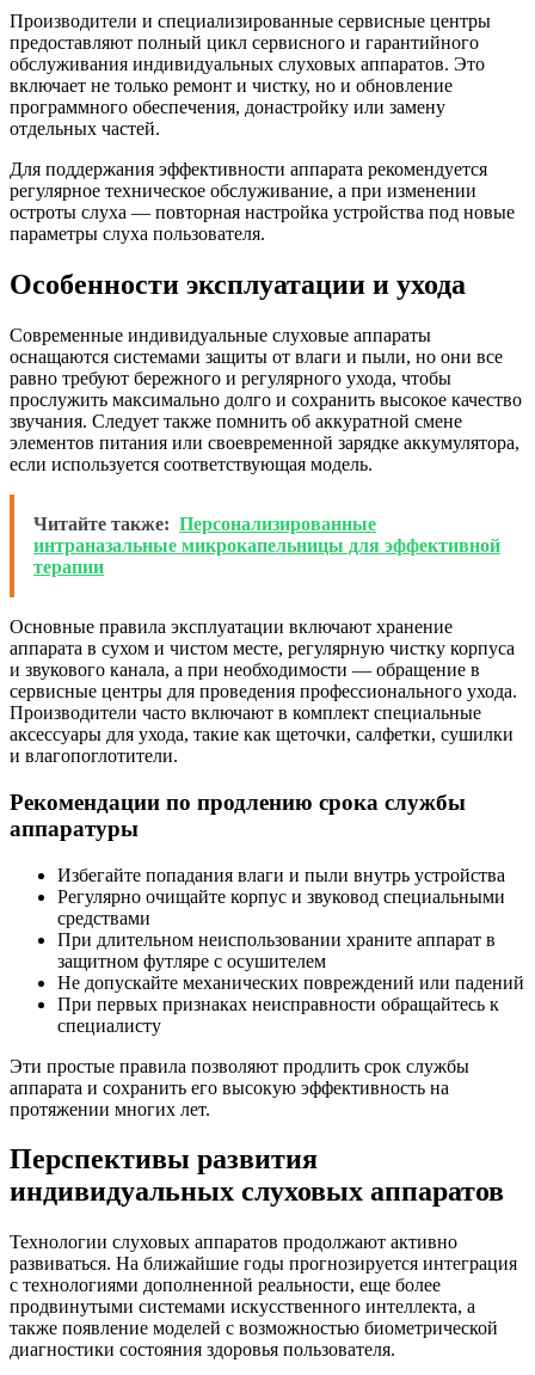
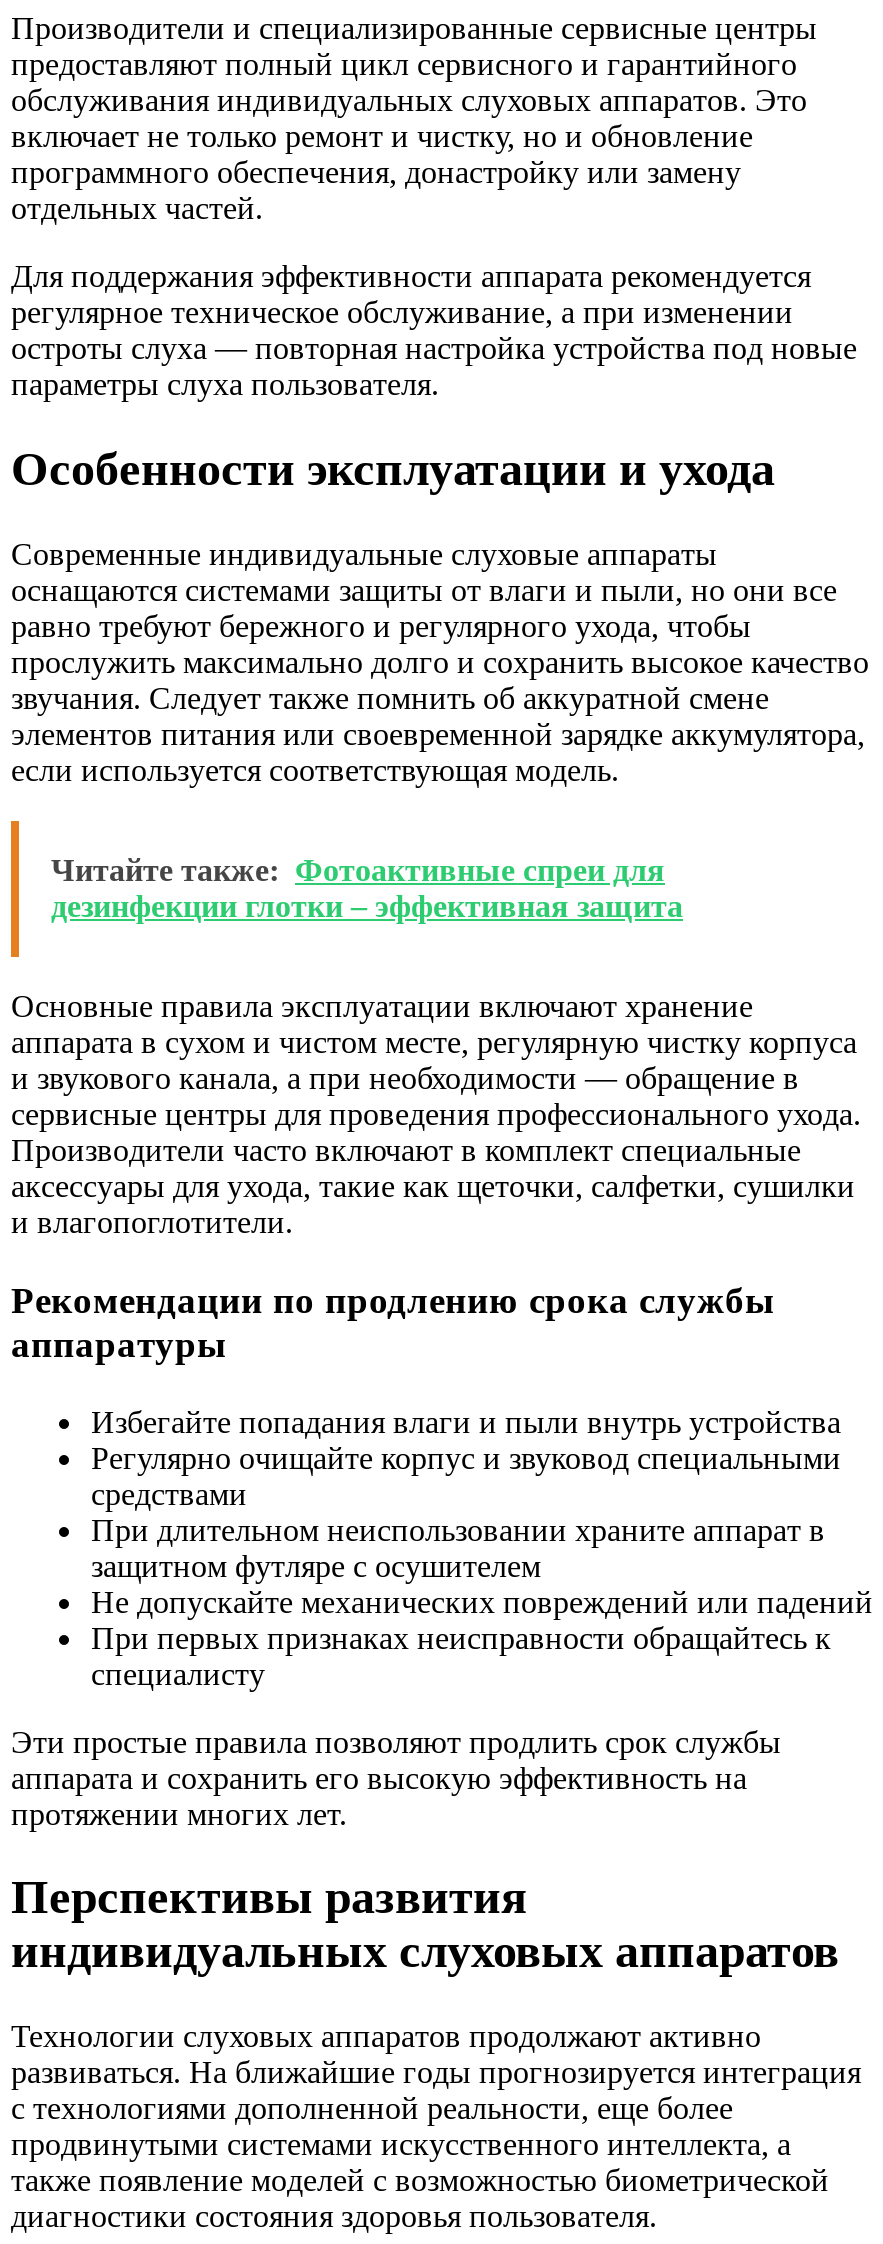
- Читайте также: Персонализированные
- интраназальные микрокапельницы для эффективной
- терапии
+ Читайте также: Фотоактивные спреи для
+ дезинфекции глотки – эффективная защита
